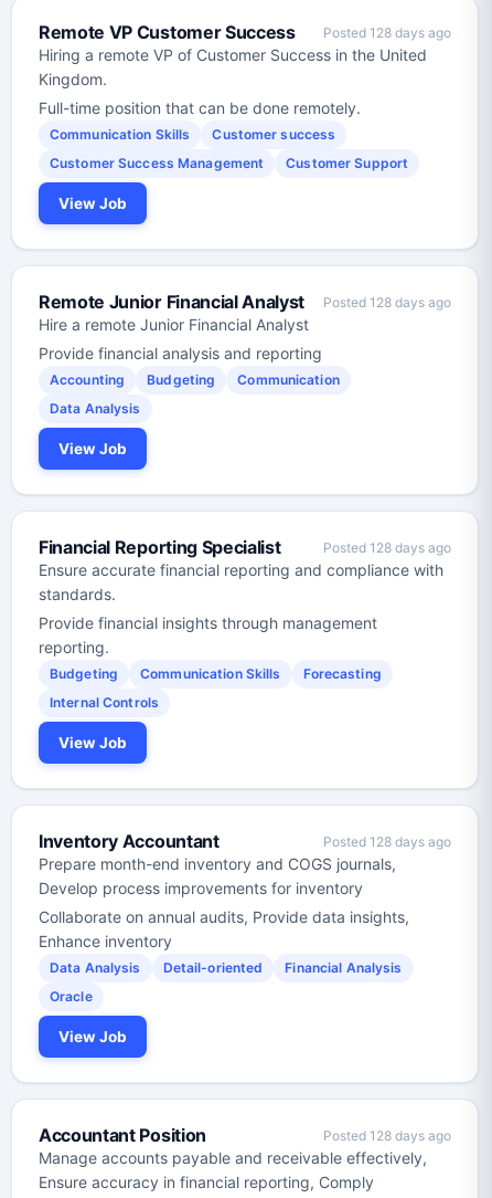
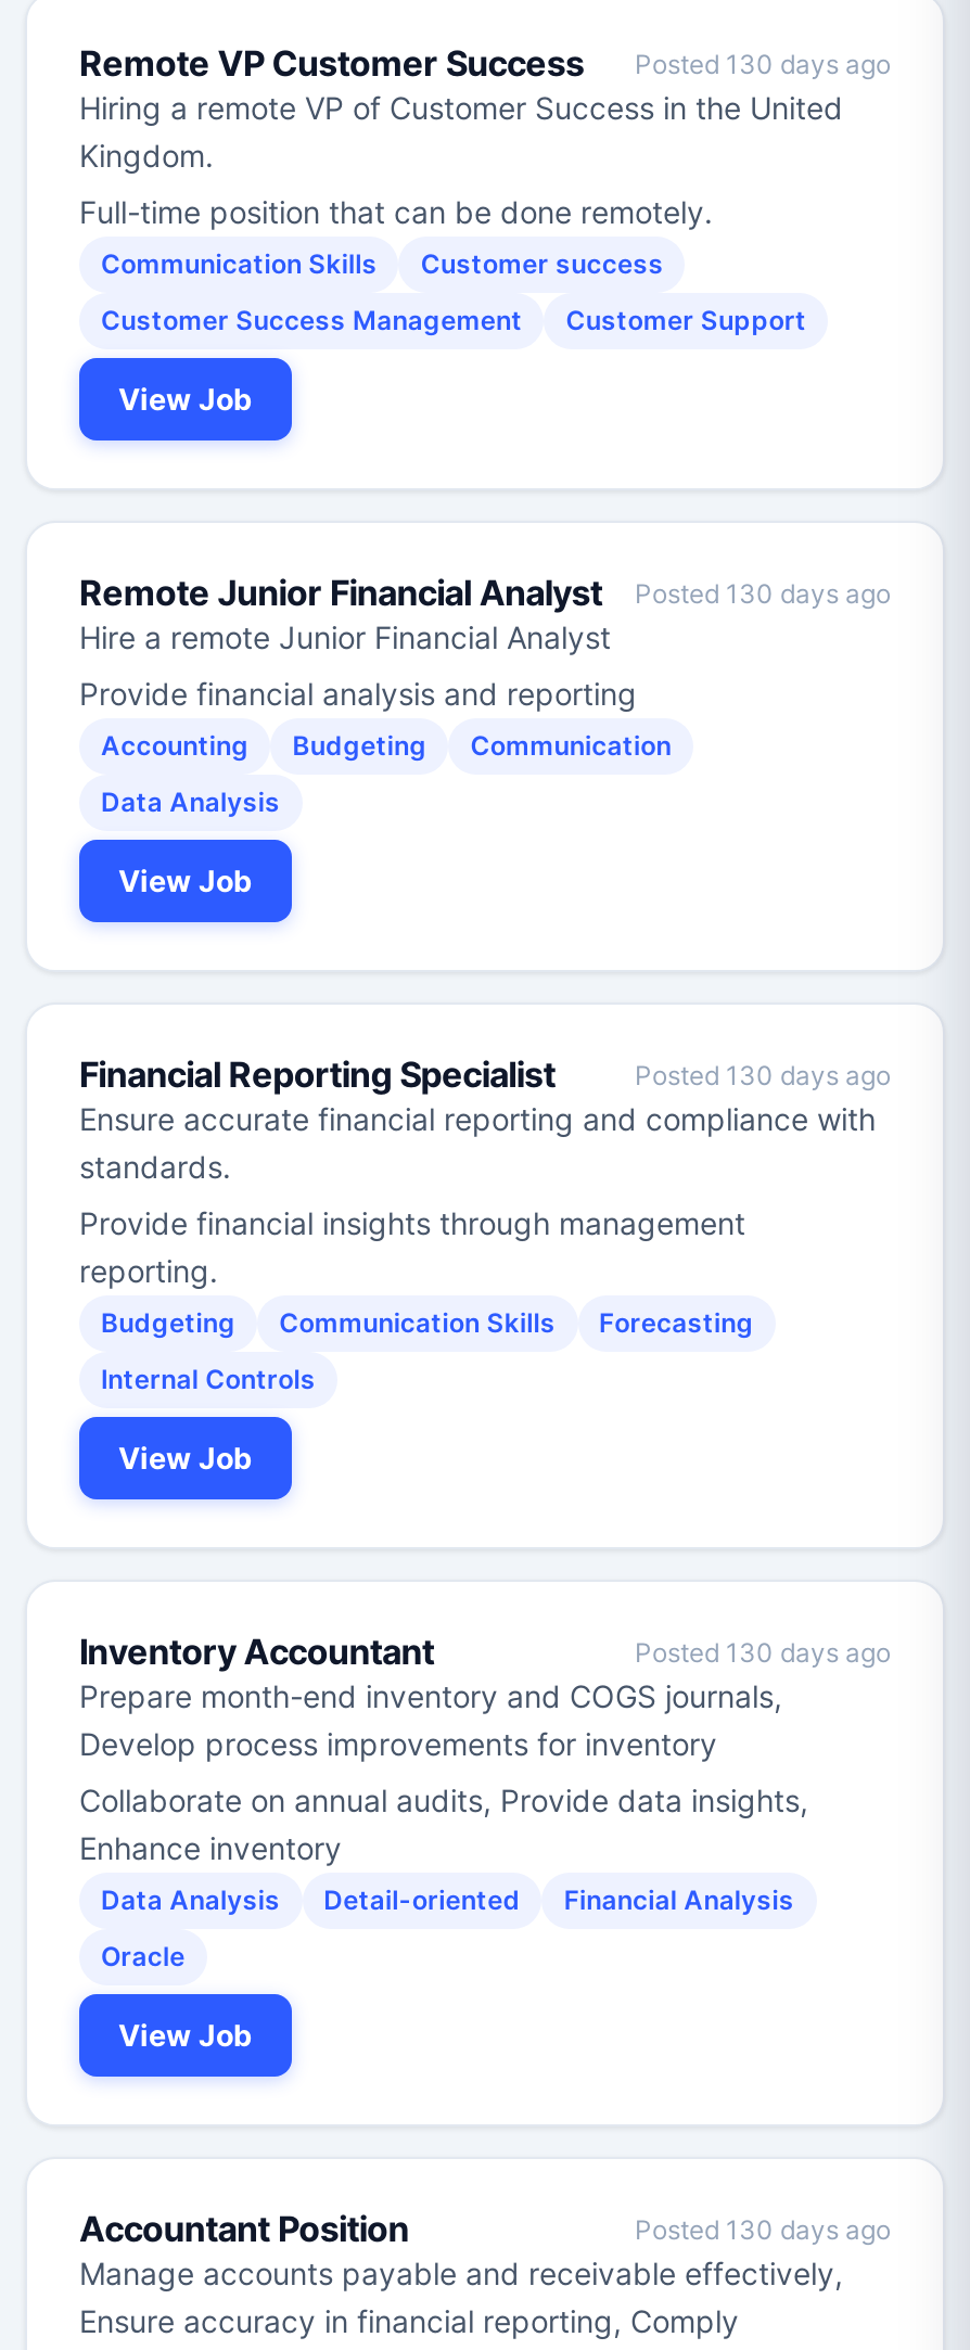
- Posted 128 days ago
+ Posted 130 days ago

- Posted 128 days ago
+ Posted 130 days ago

- Posted 128 days ago
+ Posted 130 days ago

- Posted 128 days ago
+ Posted 130 days ago

- Posted 128 days ago
+ Posted 130 days ago
